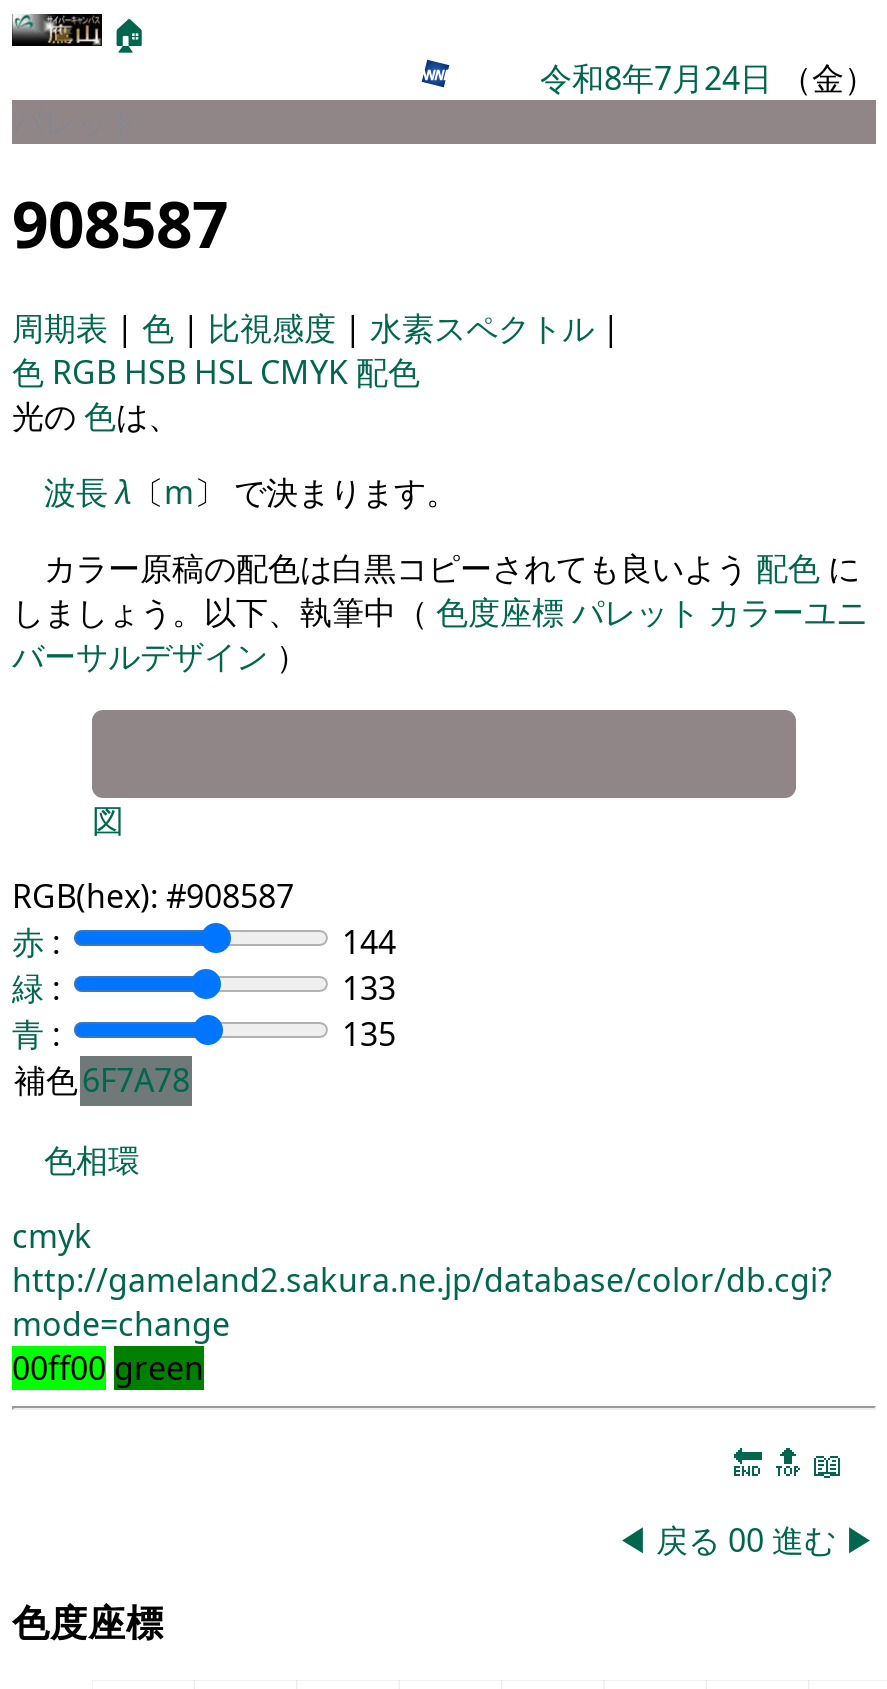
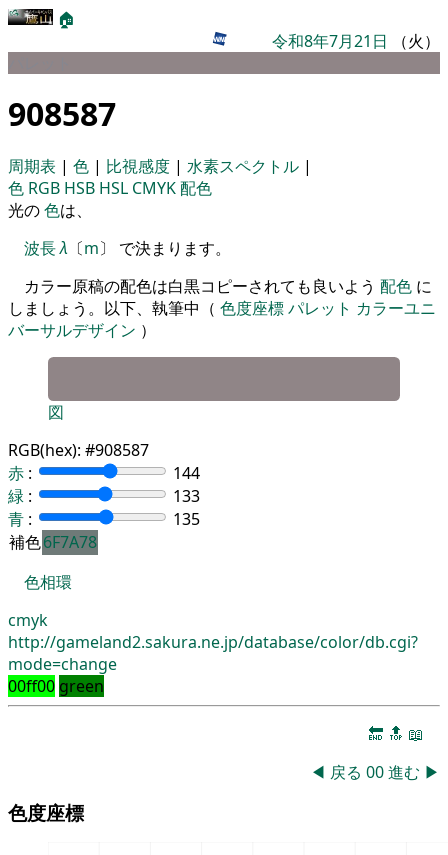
- 令和8年7月24日（金）
+ 令和8年7月21日（火）
